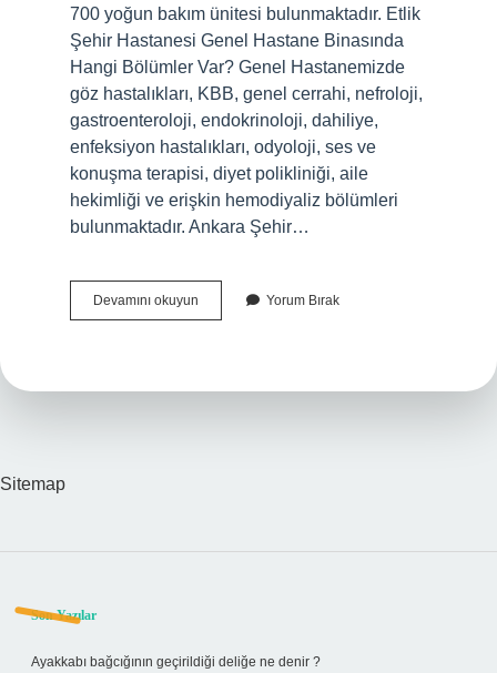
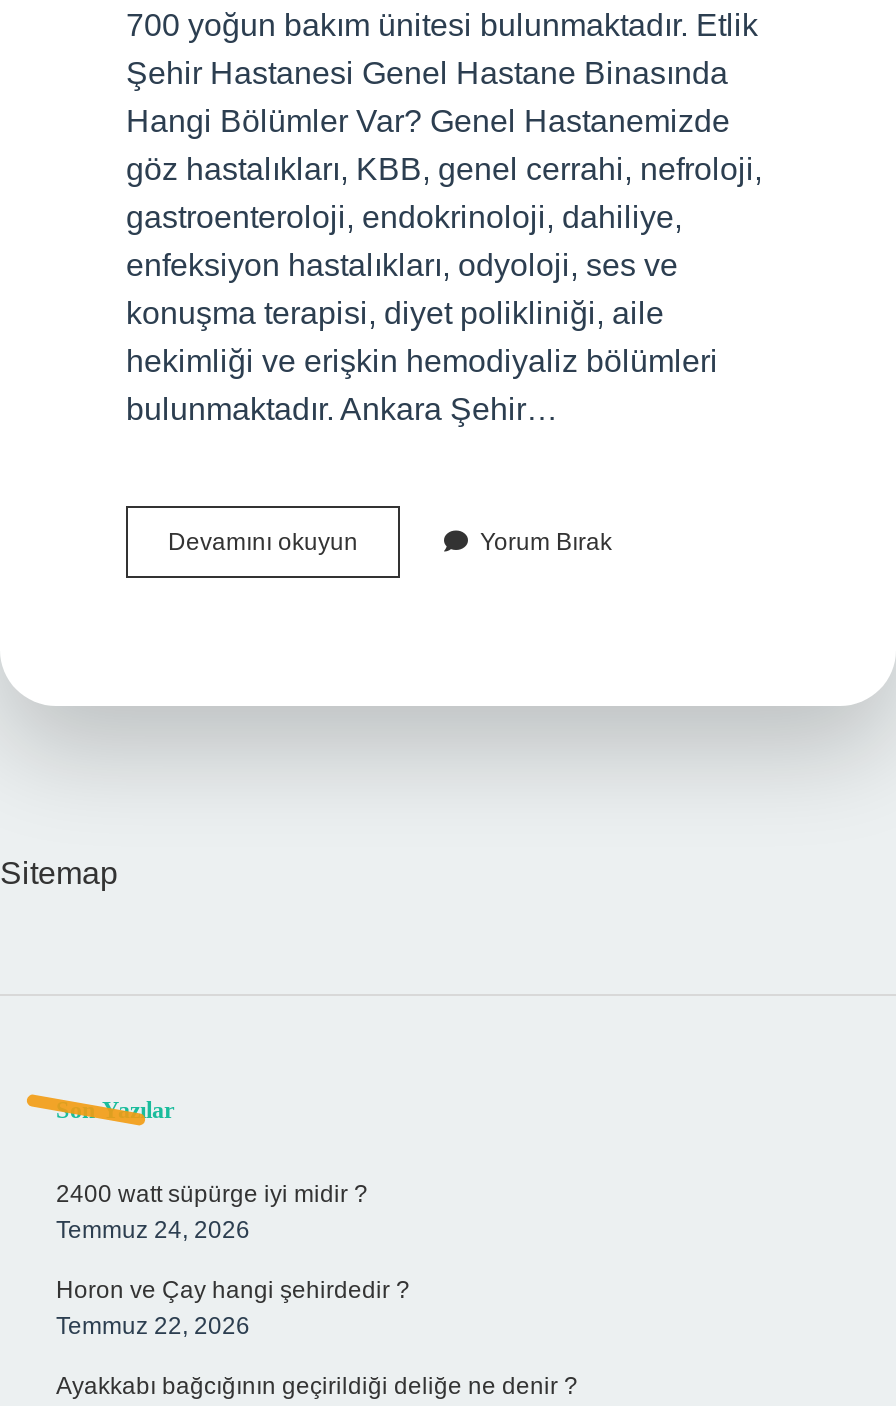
+ 2400 watt süpürge iyi midir ?
+ Temmuz 24, 2026
+ Horon ve Çay hangi şehirdedir ?
+ Temmuz 22, 2026
